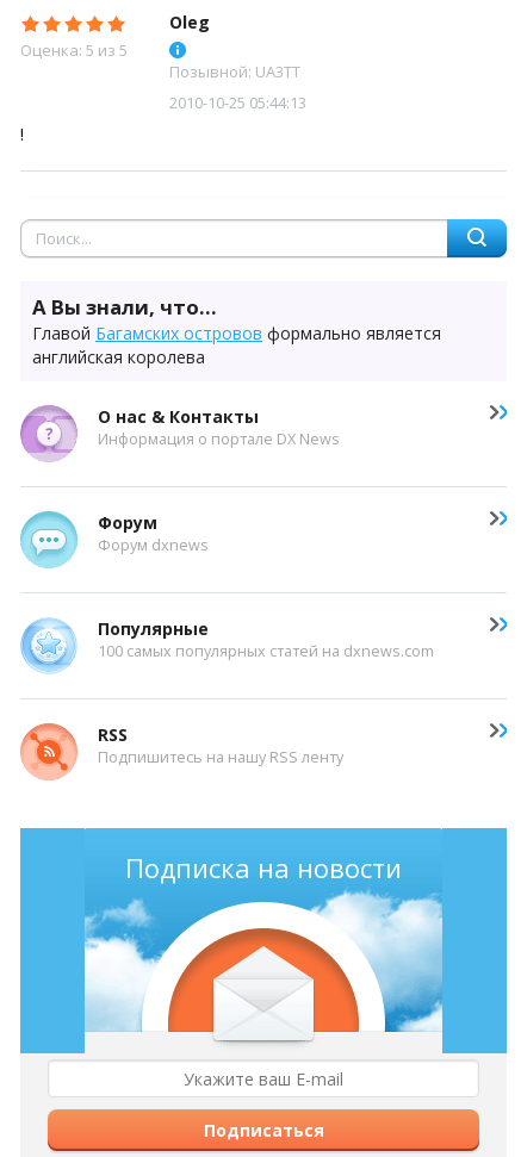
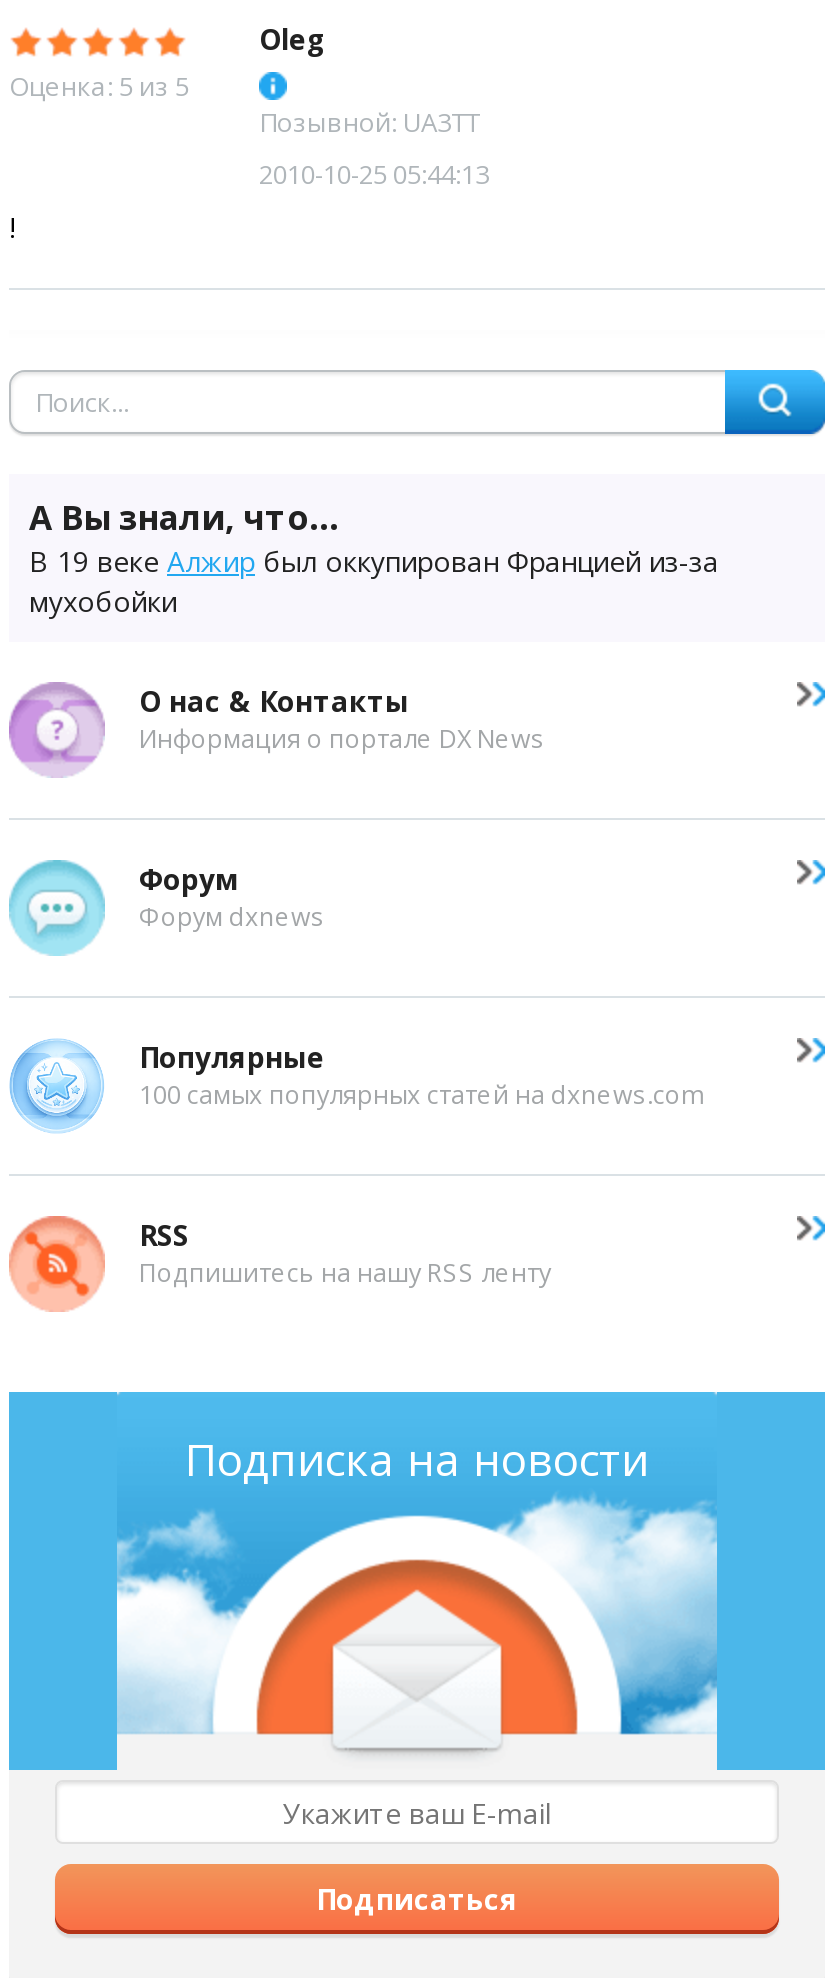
- Главой Багамских островов формально является
- английская королева
+ В 19 веке Алжир был оккупирован Францией из-за
+ мухобойки
